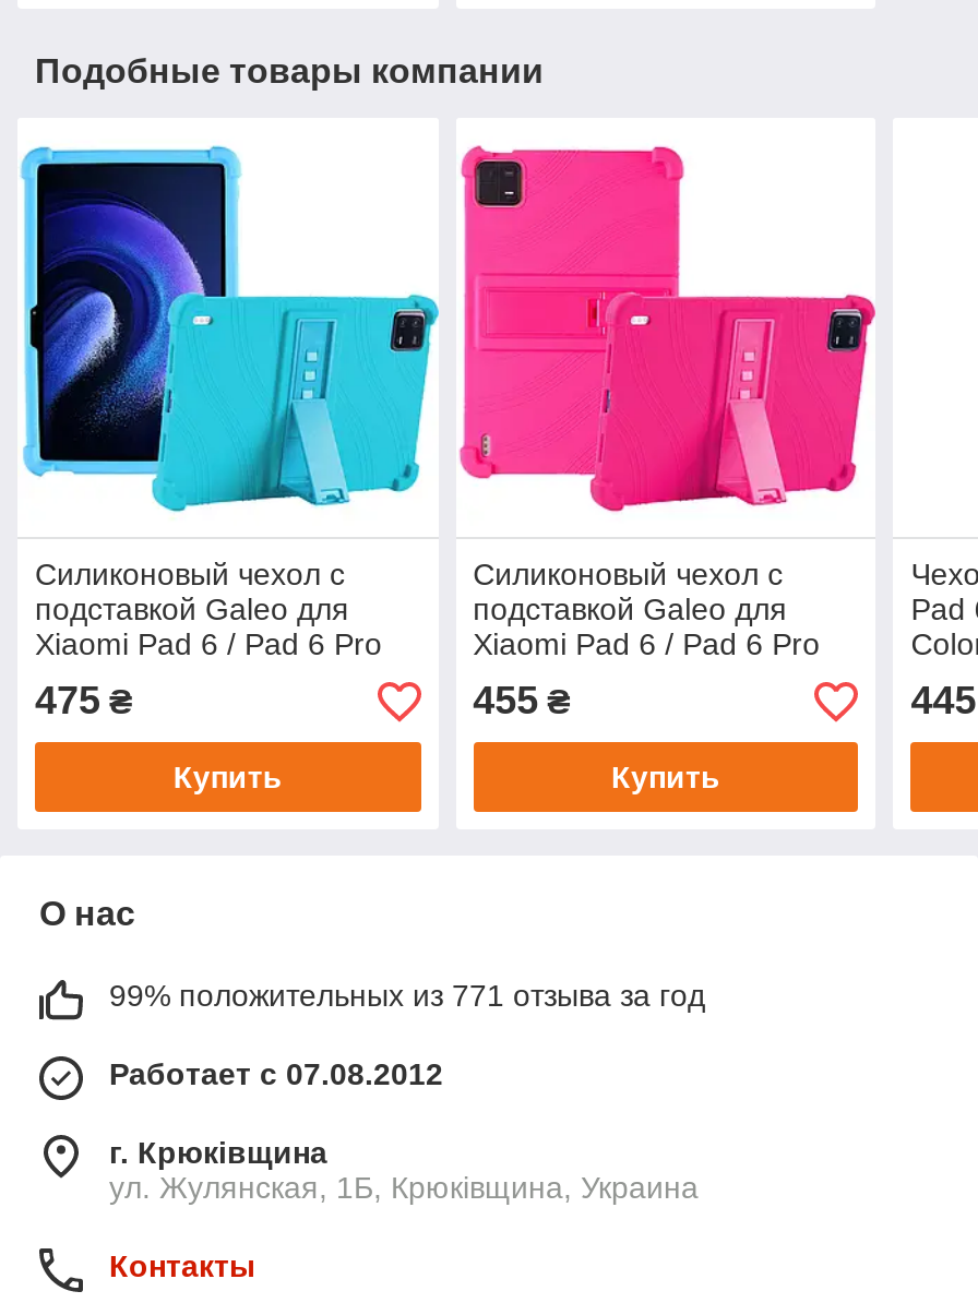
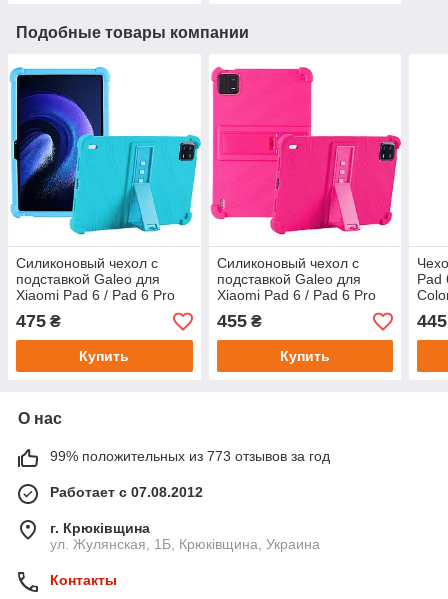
- 99% положительных из 771 отзыва за год
+ 99% положительных из 773 отзывов за год
